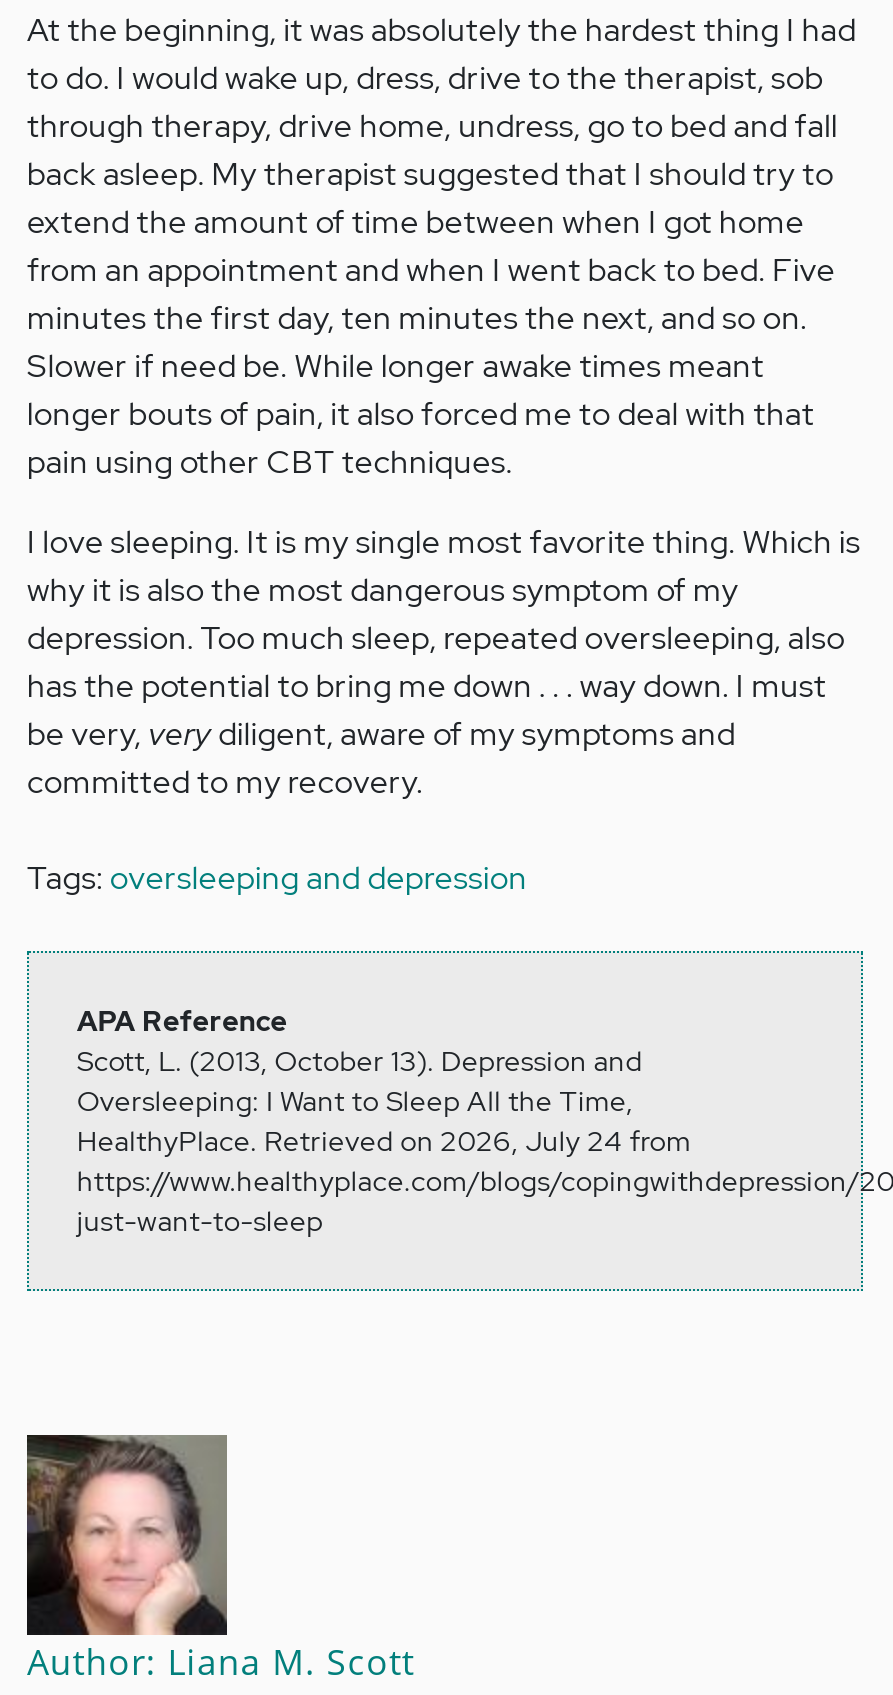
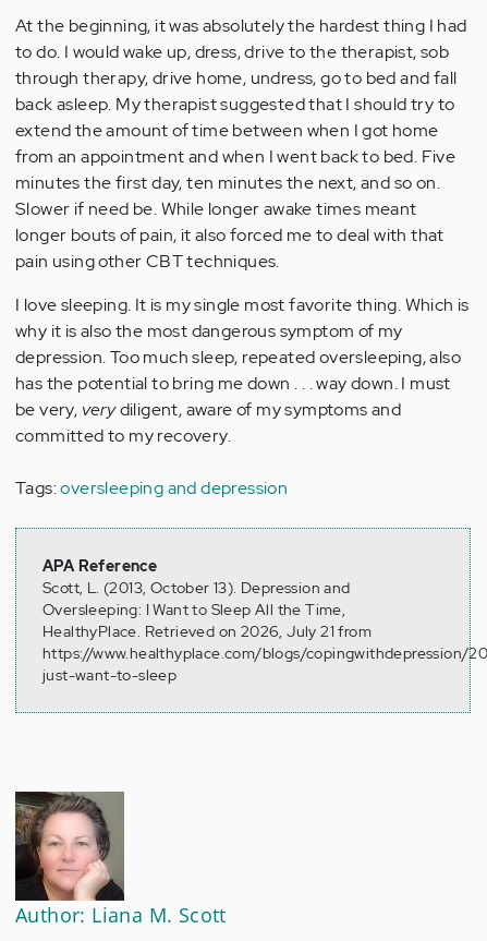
- HealthyPlace. Retrieved on 2026, July 24 from
+ HealthyPlace. Retrieved on 2026, July 21 from
